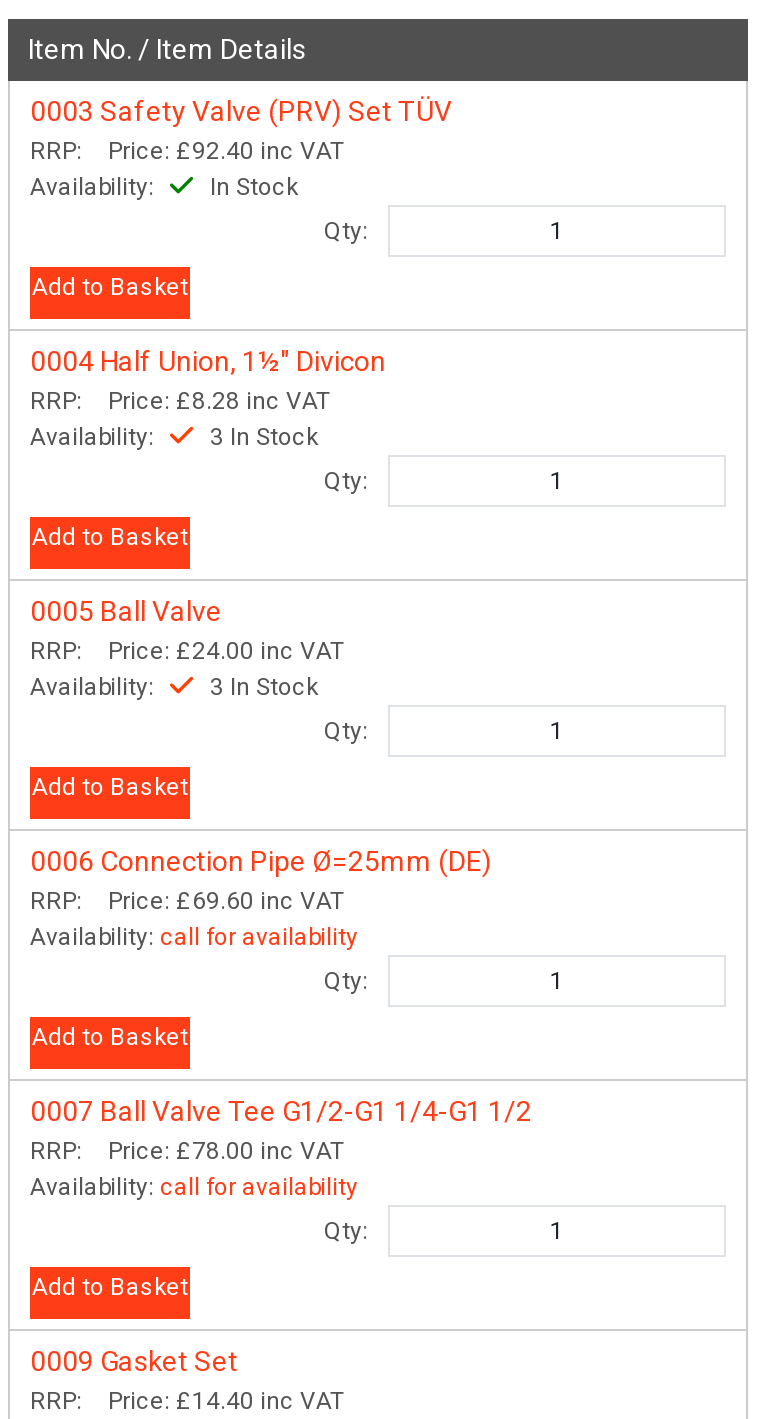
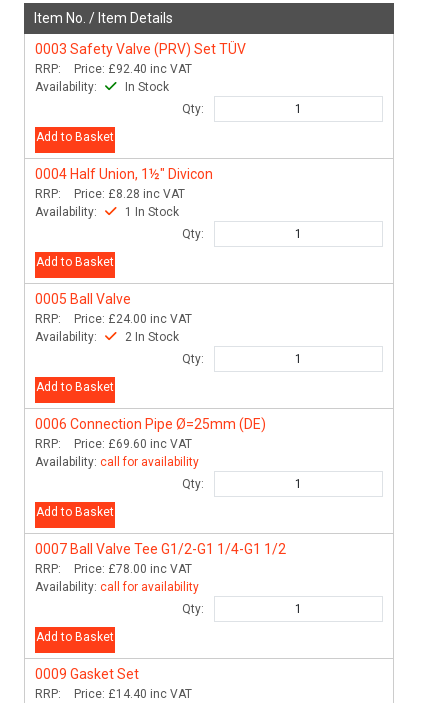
- Availability: 3 In Stock
+ Availability: 1 In Stock

- Availability: 3 In Stock
+ Availability: 2 In Stock
